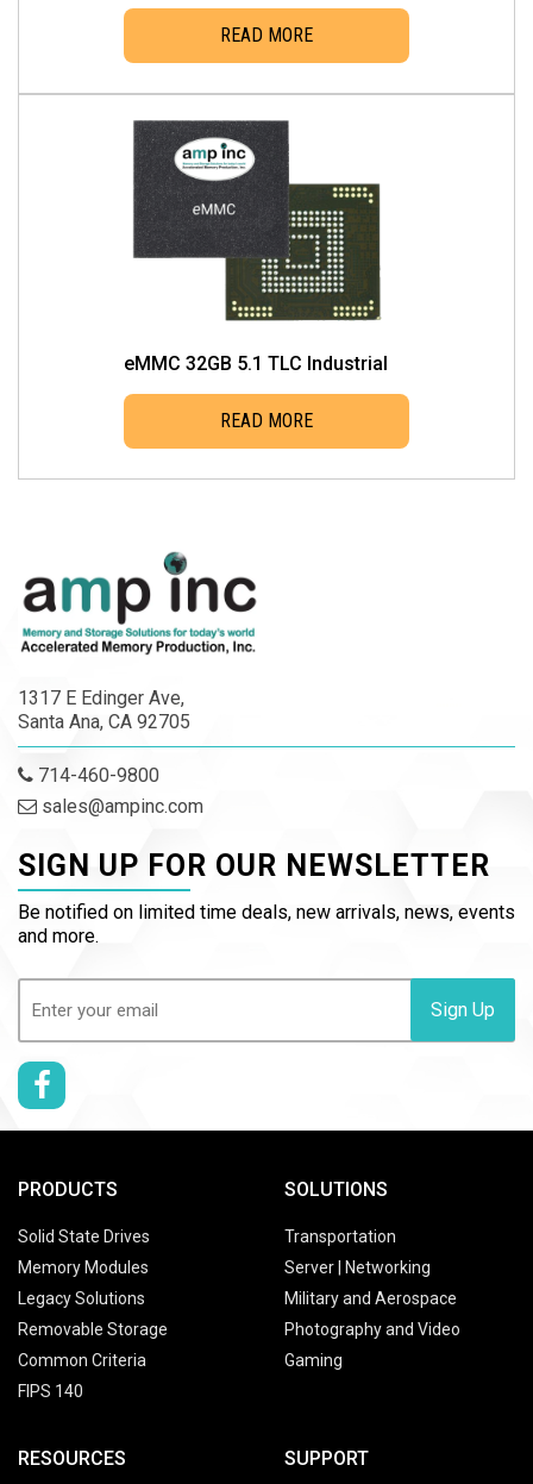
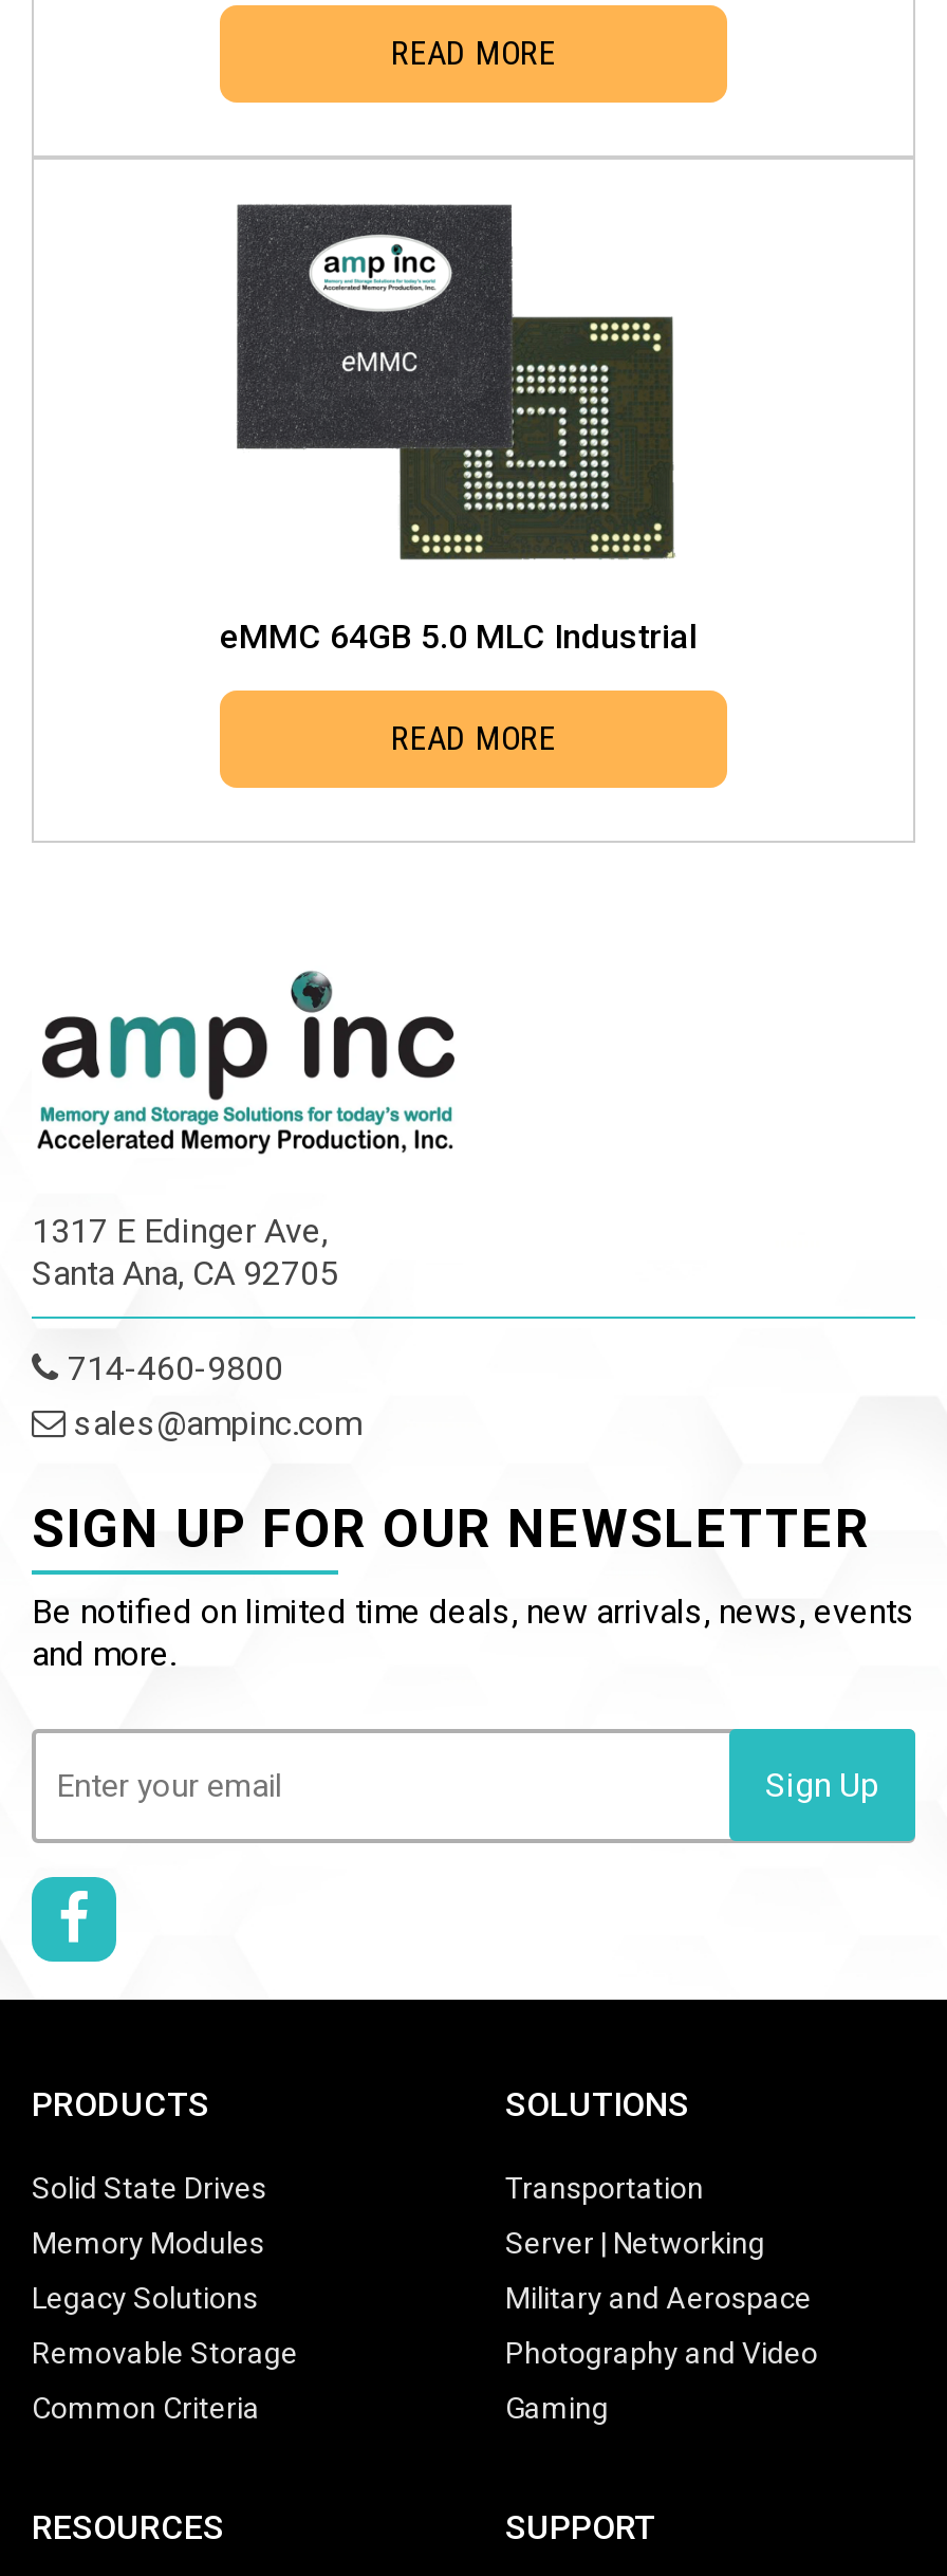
- eMMC 32GB 5.1 TLC Industrial
+ eMMC 64GB 5.0 MLC Industrial

- FIPS 140
